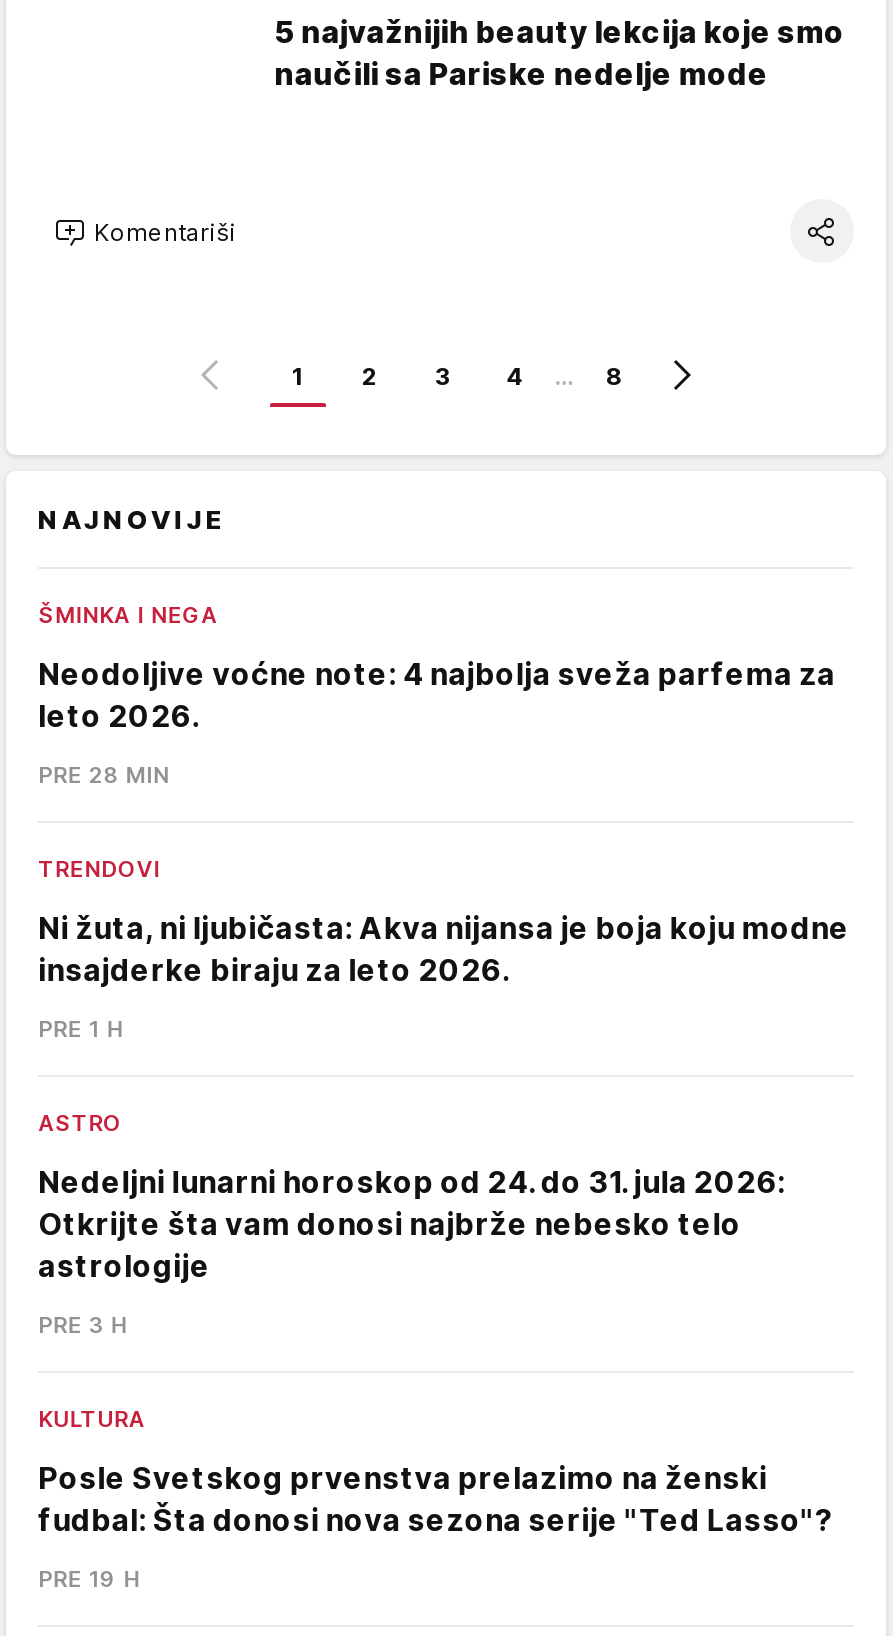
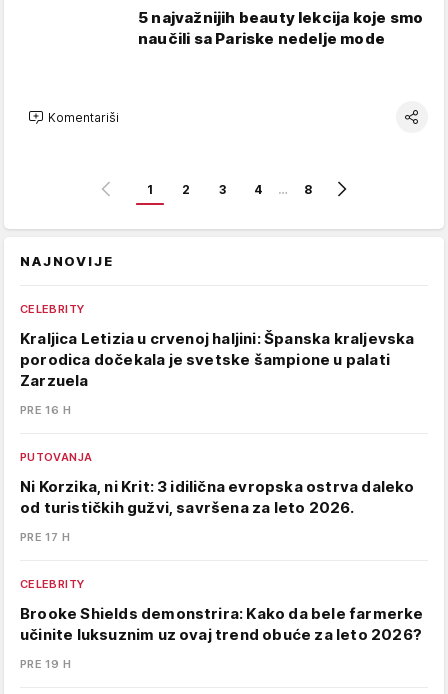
- ŠMINKA I NEGA
- Neodoljive voćne note: 4 najbolja sveža parfema za
- leto 2026.
- PRE 28 MIN
- TRENDOVI
- Ni žuta, ni ljubičasta: Akva nijansa je boja koju modne
- insajderke biraju za leto 2026.
- PRE 1 H
- ASTRO
- Nedeljni lunarni horoskop od 24. do 31. jula 2026:
- Otkrijte šta vam donosi najbrže nebesko telo
- astrologije
- PRE 3 H
- KULTURA
- Posle Svetskog prvenstva prelazimo na ženski
- fudbal: Šta donosi nova sezona serije "Ted Lasso"?
+ CELEBRITY
+ Kraljica Letizia u crvenoj haljini: Španska kraljevska
+ porodica dočekala je svetske šampione u palati
+ Zarzuela
+ PRE 16 H
+ PUTOVANJA
+ Ni Korzika, ni Krit: 3 idilična evropska ostrva daleko
+ od turističkih gužvi, savršena za leto 2026.
+ PRE 17 H
+ CELEBRITY
+ Brooke Shields demonstrira: Kako da bele farmerke
+ učinite luksuznim uz ovaj trend obuće za leto 2026?
